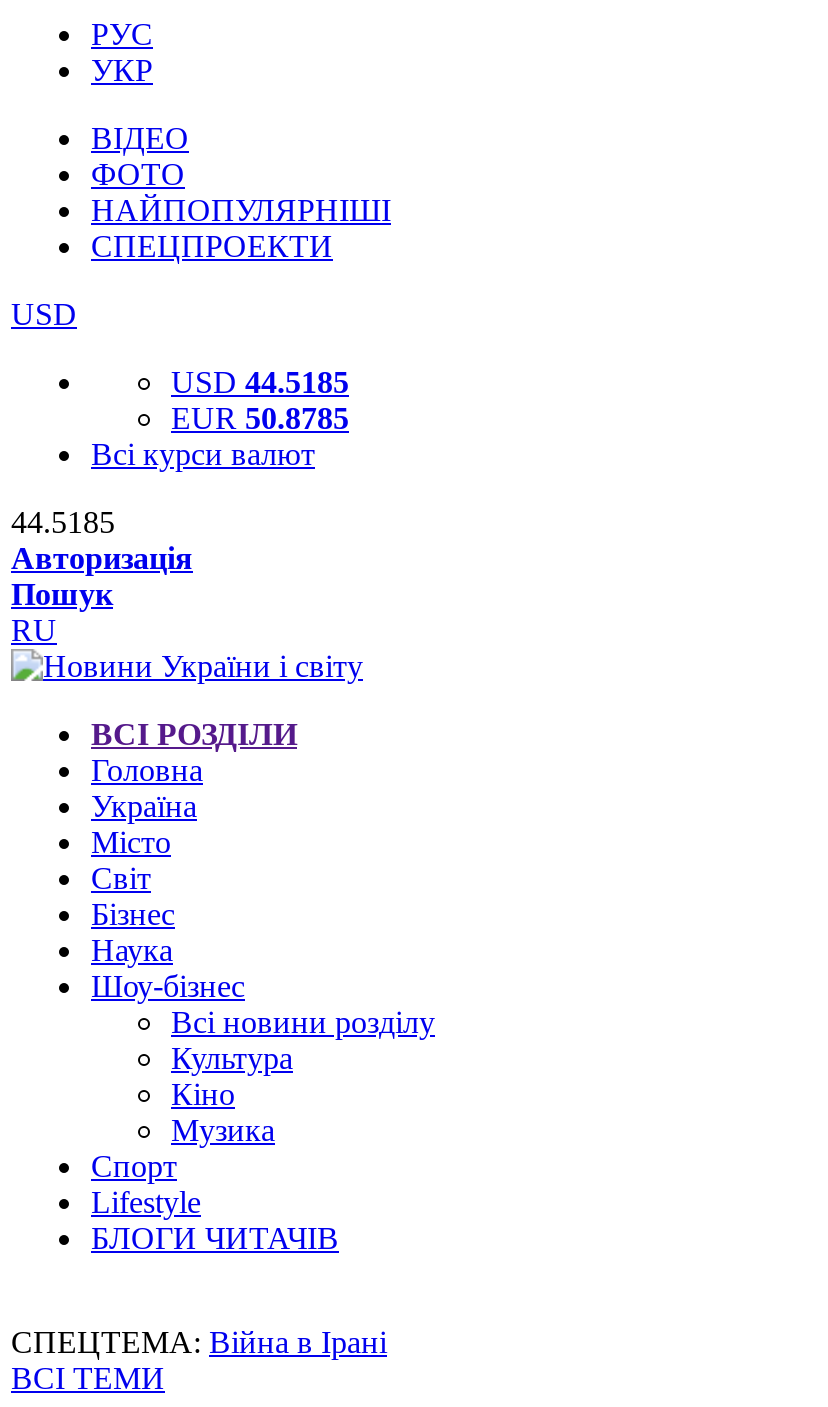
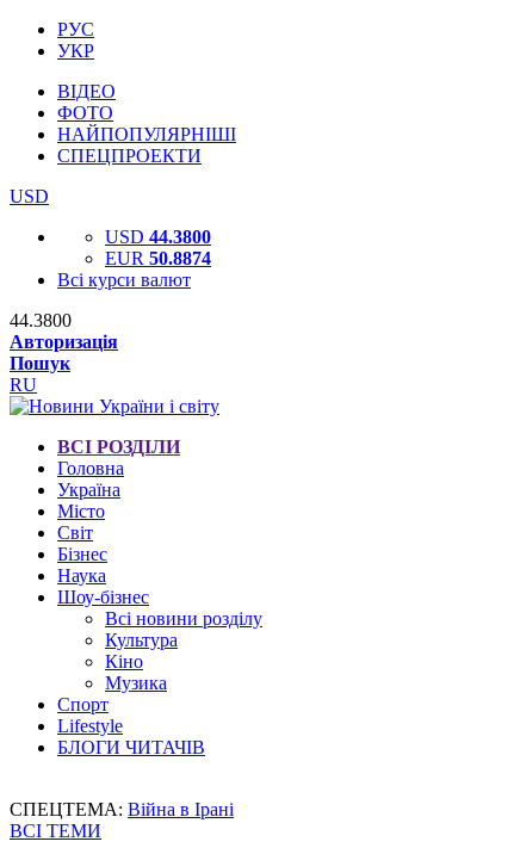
- USD 44.5185
+ USD 44.3800

- EUR 50.8785
+ EUR 50.8874

- 44.5185
+ 44.3800
